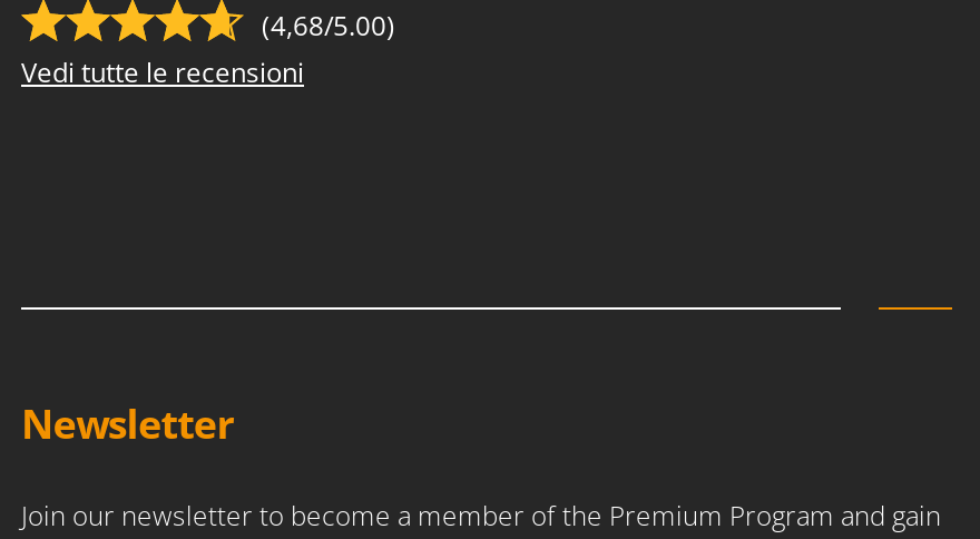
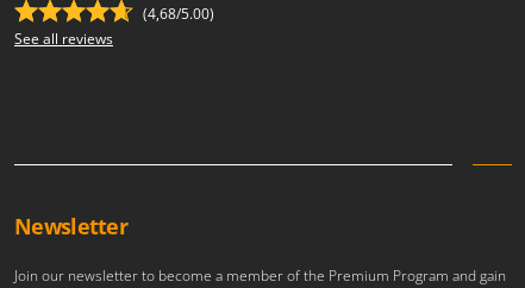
- Vedi tutte le recensioni
+ See all reviews
